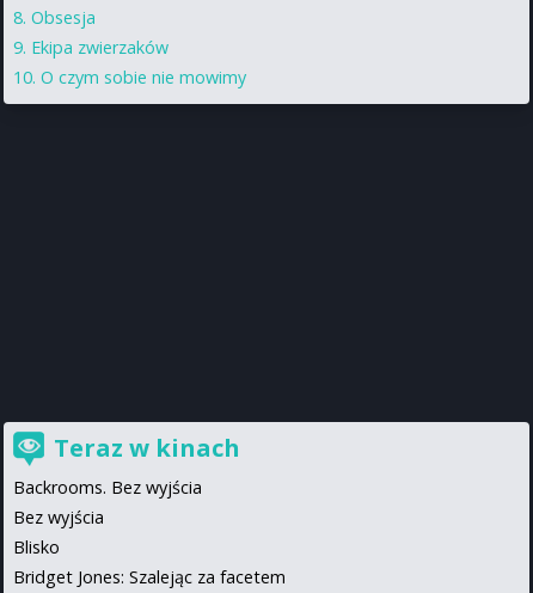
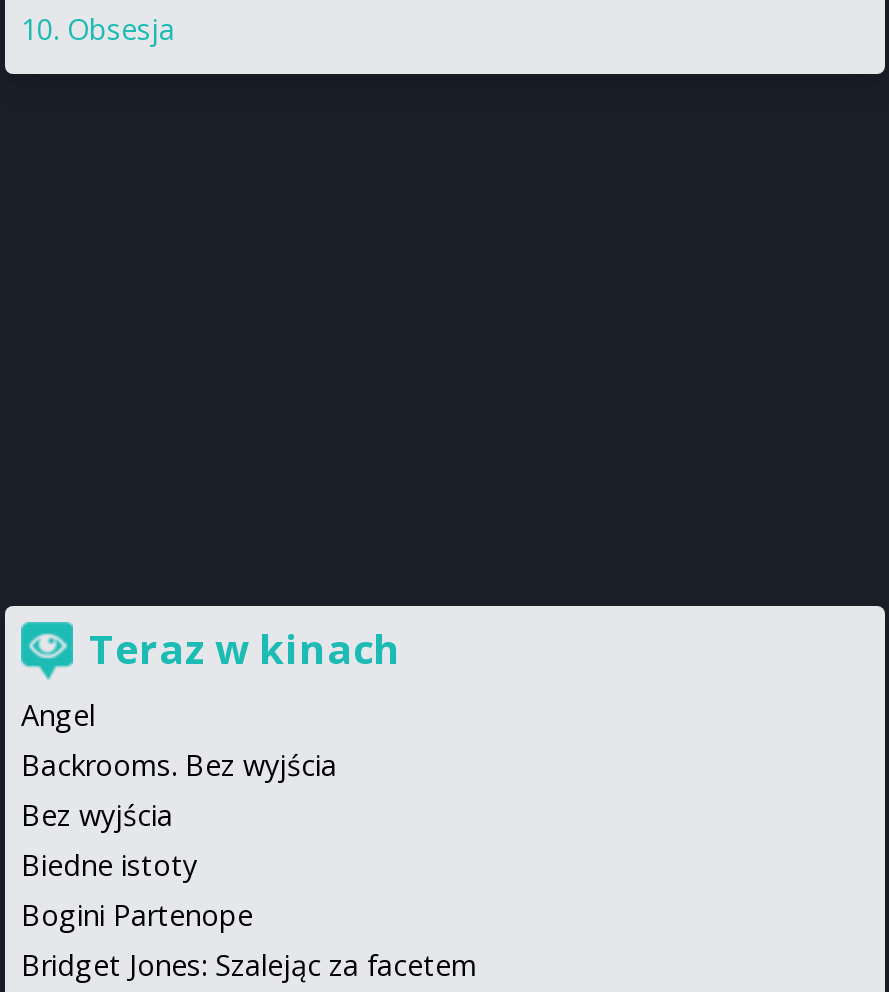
- Ekipa zwierzaków
- O czym sobie nie mowimy

moved up: Teraz w kinach

+ Angel

moved up: Backrooms. Bez wyjścia | Bez wyjścia

- Blisko
+ Biedne istoty
+ Bogini Partenope
